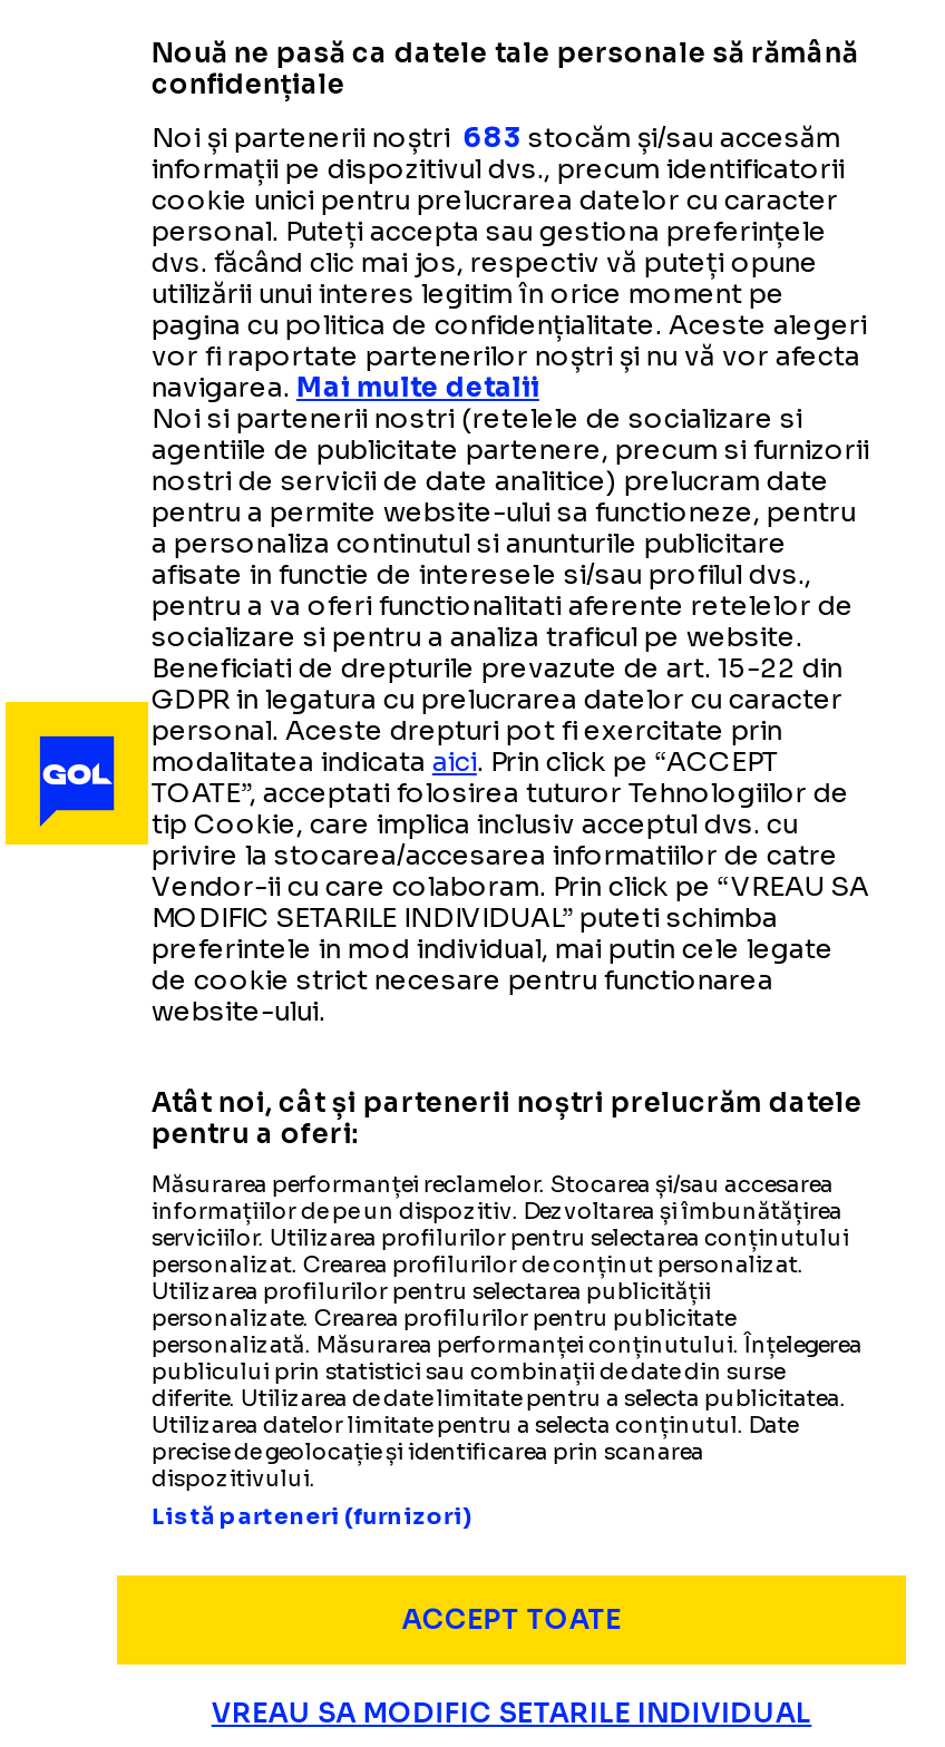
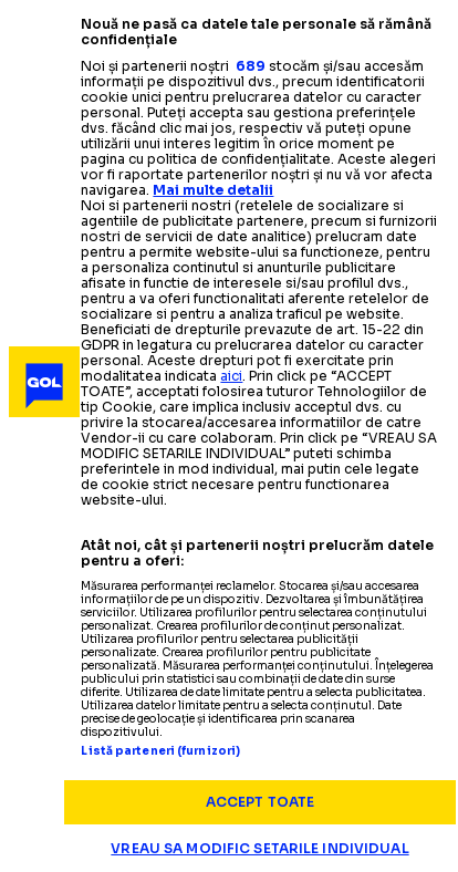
- Noi și partenerii noștri 683 stocăm și/sau accesăm
+ Noi și partenerii noștri 689 stocăm și/sau accesăm
